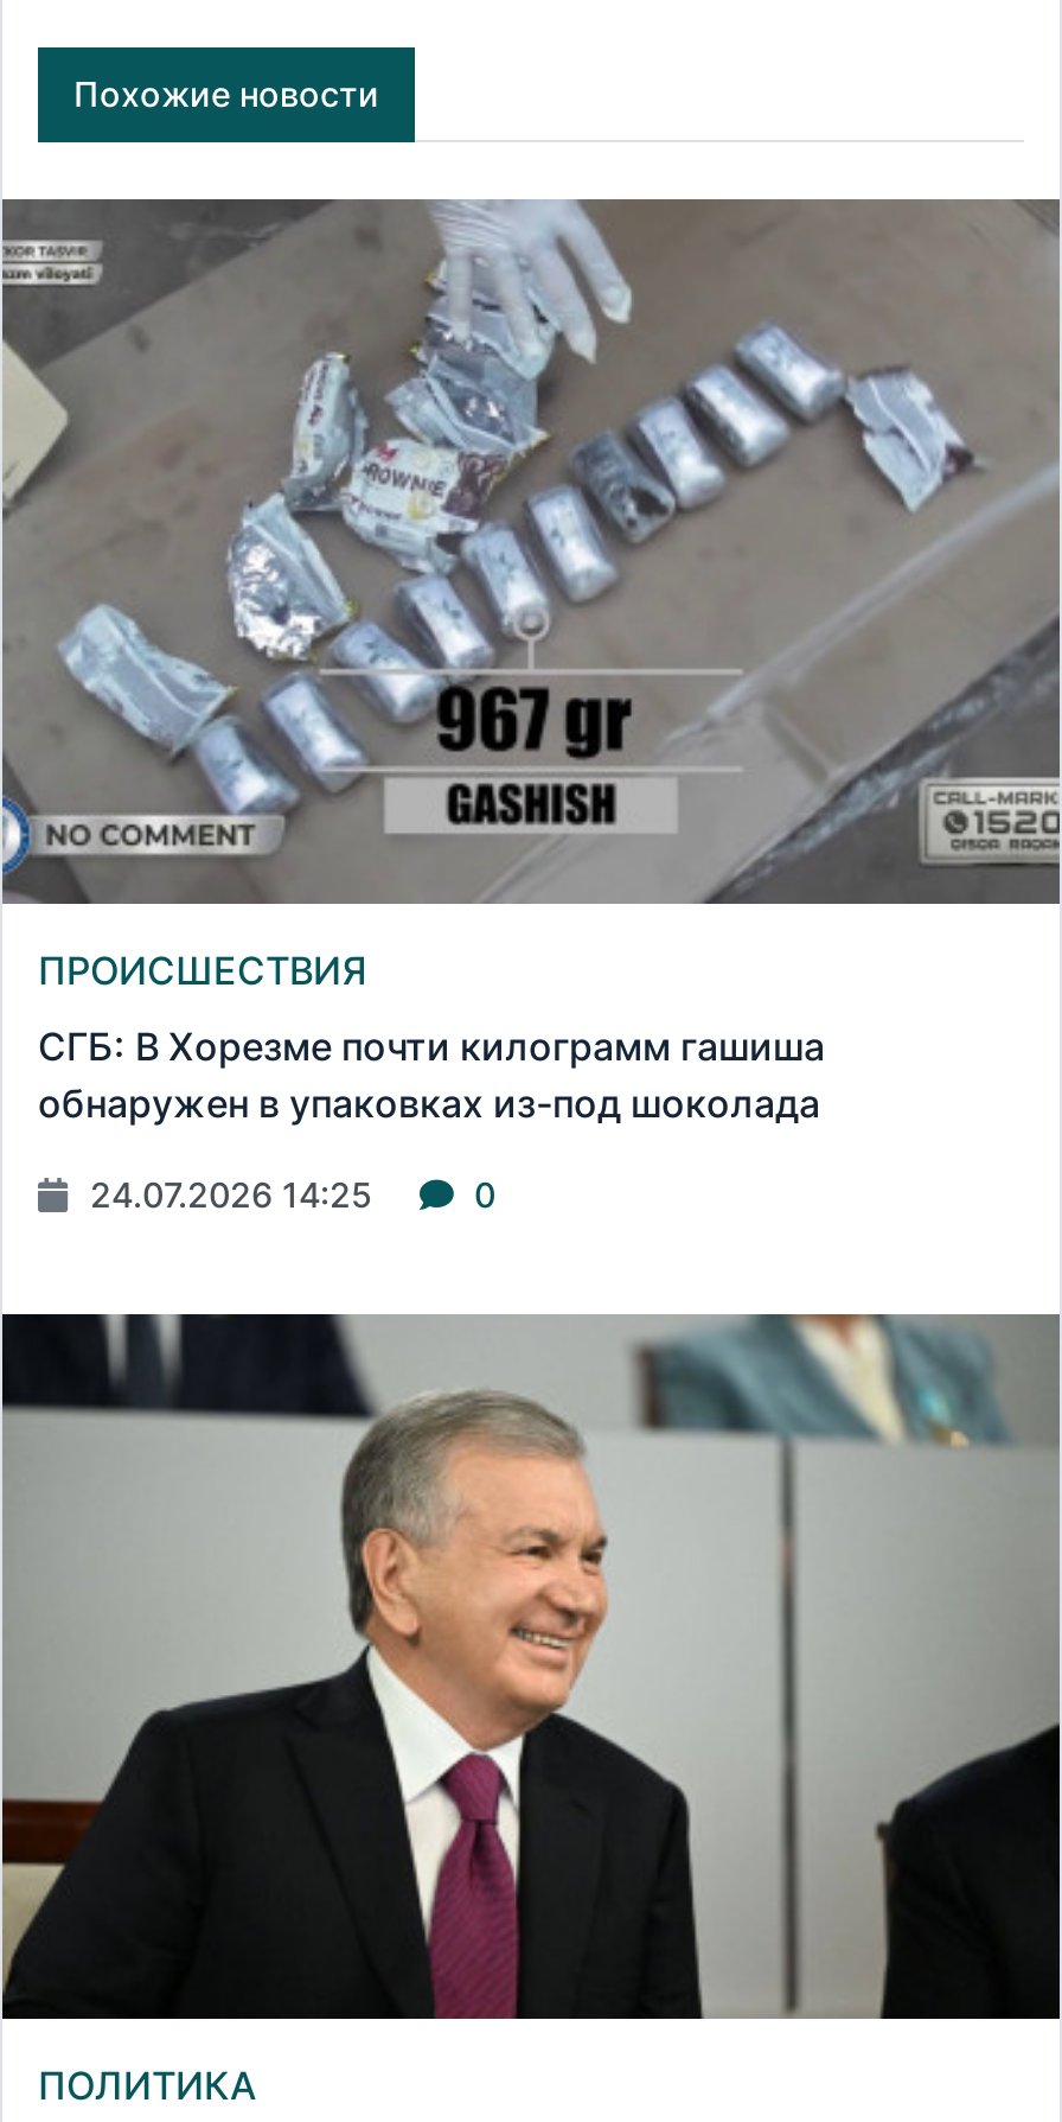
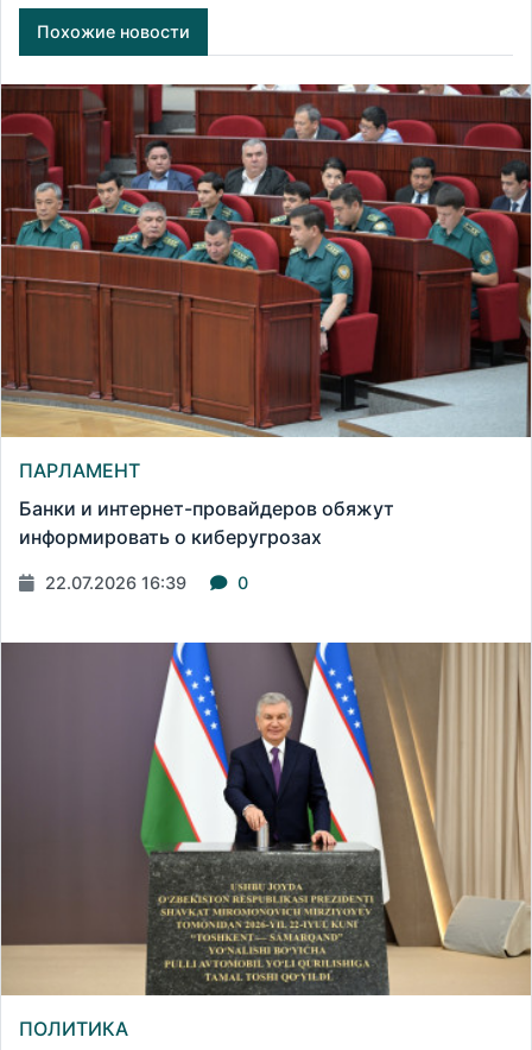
- [image]
- ПРОИСШЕСТВИЯ
+ [image]
+ ПАРЛАМЕНТ

- СГБ: В Хорезме почти килограмм гашиша
- обнаружен в упаковках из-под шоколада
+ Банки и интернет-провайдеров обяжут
+ информировать о киберугрозах

- 24.07.2026 14:25
+ 22.07.2026 16:39

- [image]
+ [image]
